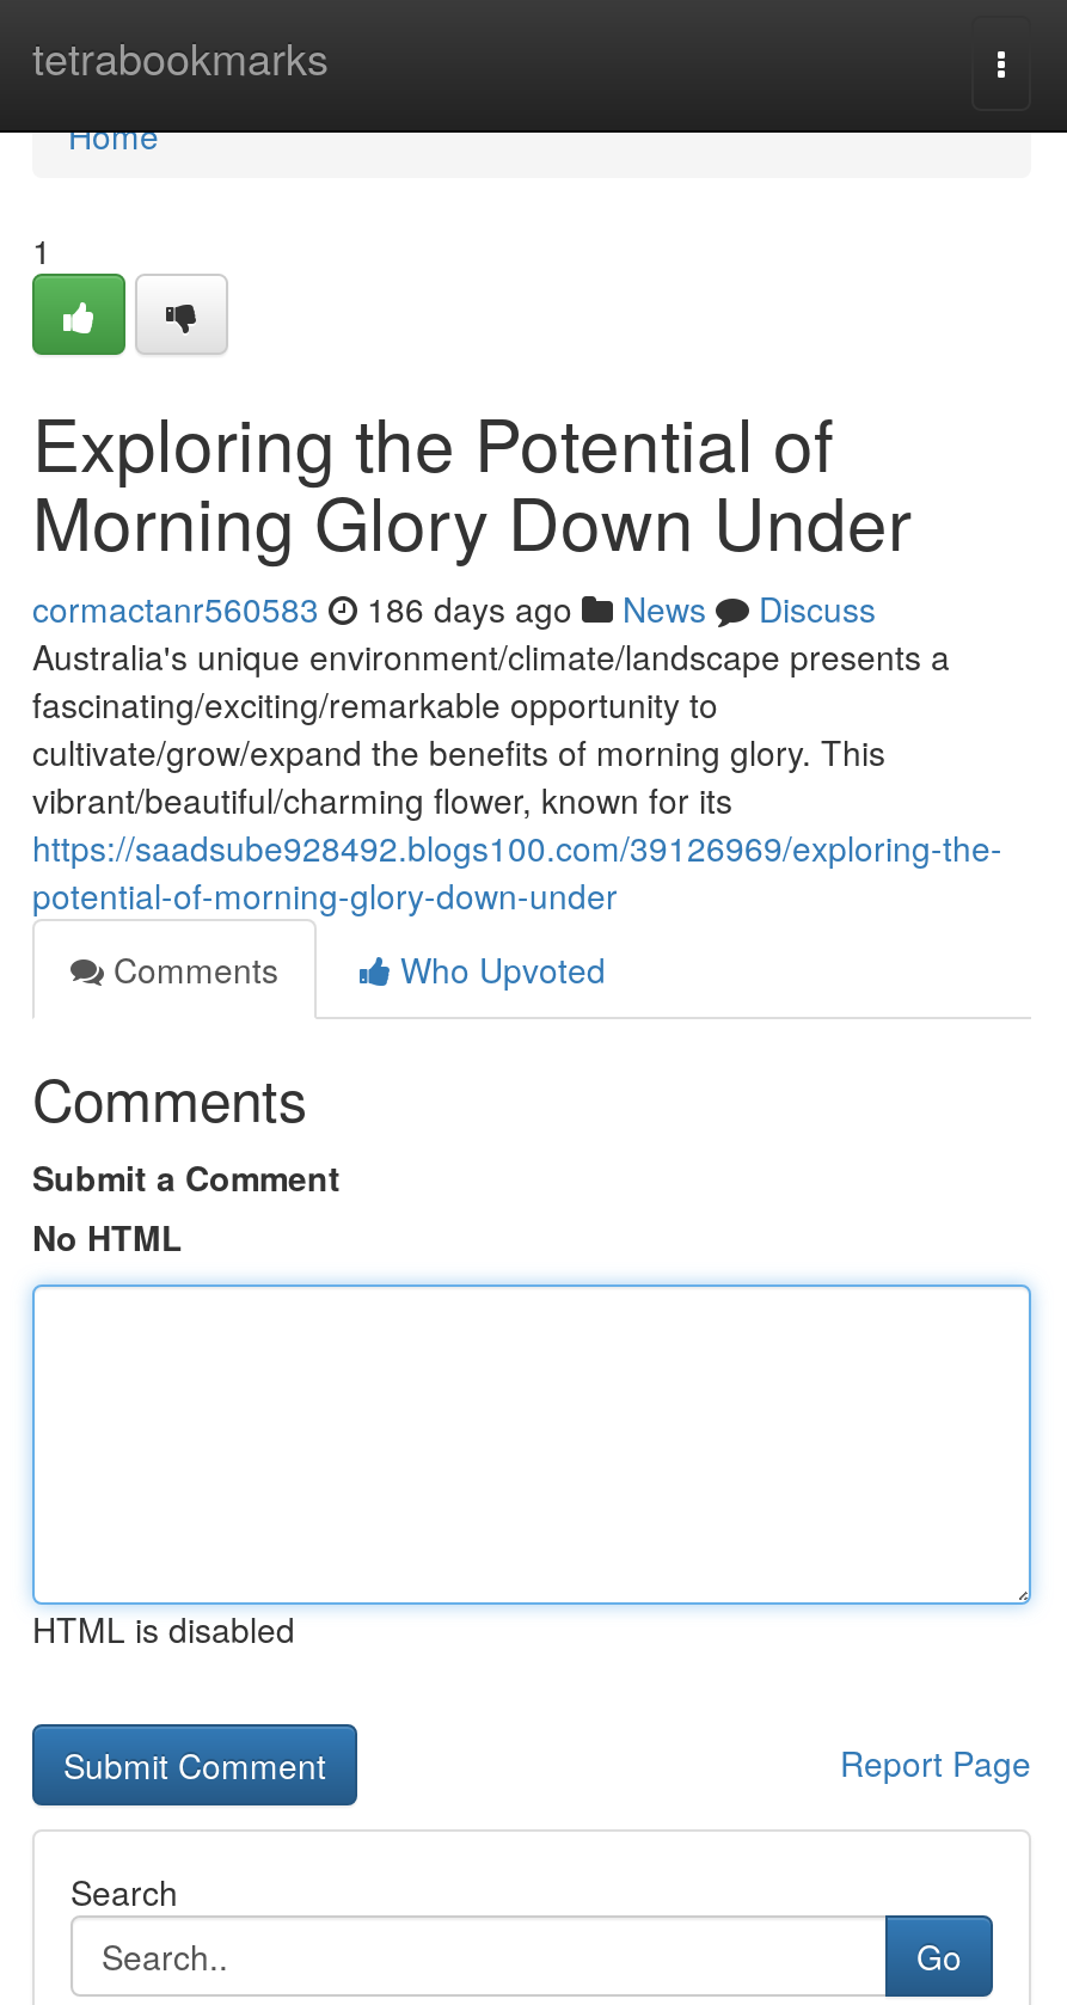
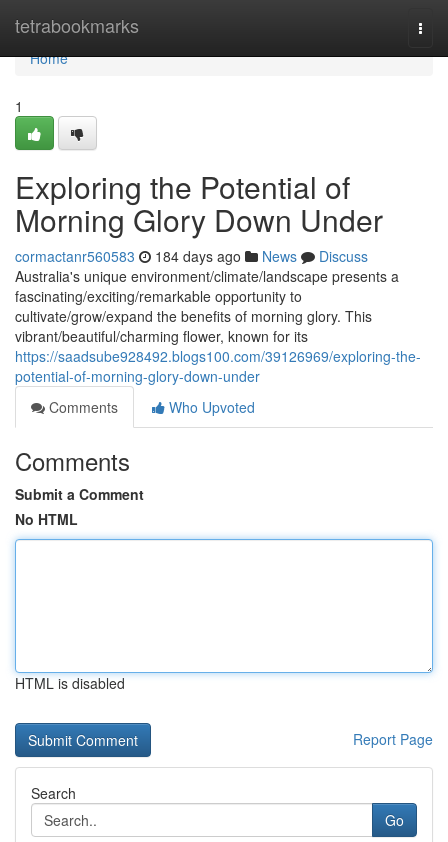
- cormactanr560583 186 days ago News Discuss
+ cormactanr560583 184 days ago News Discuss
